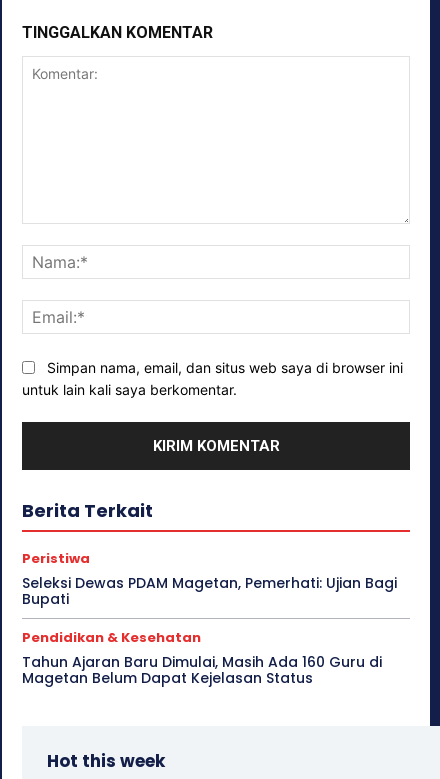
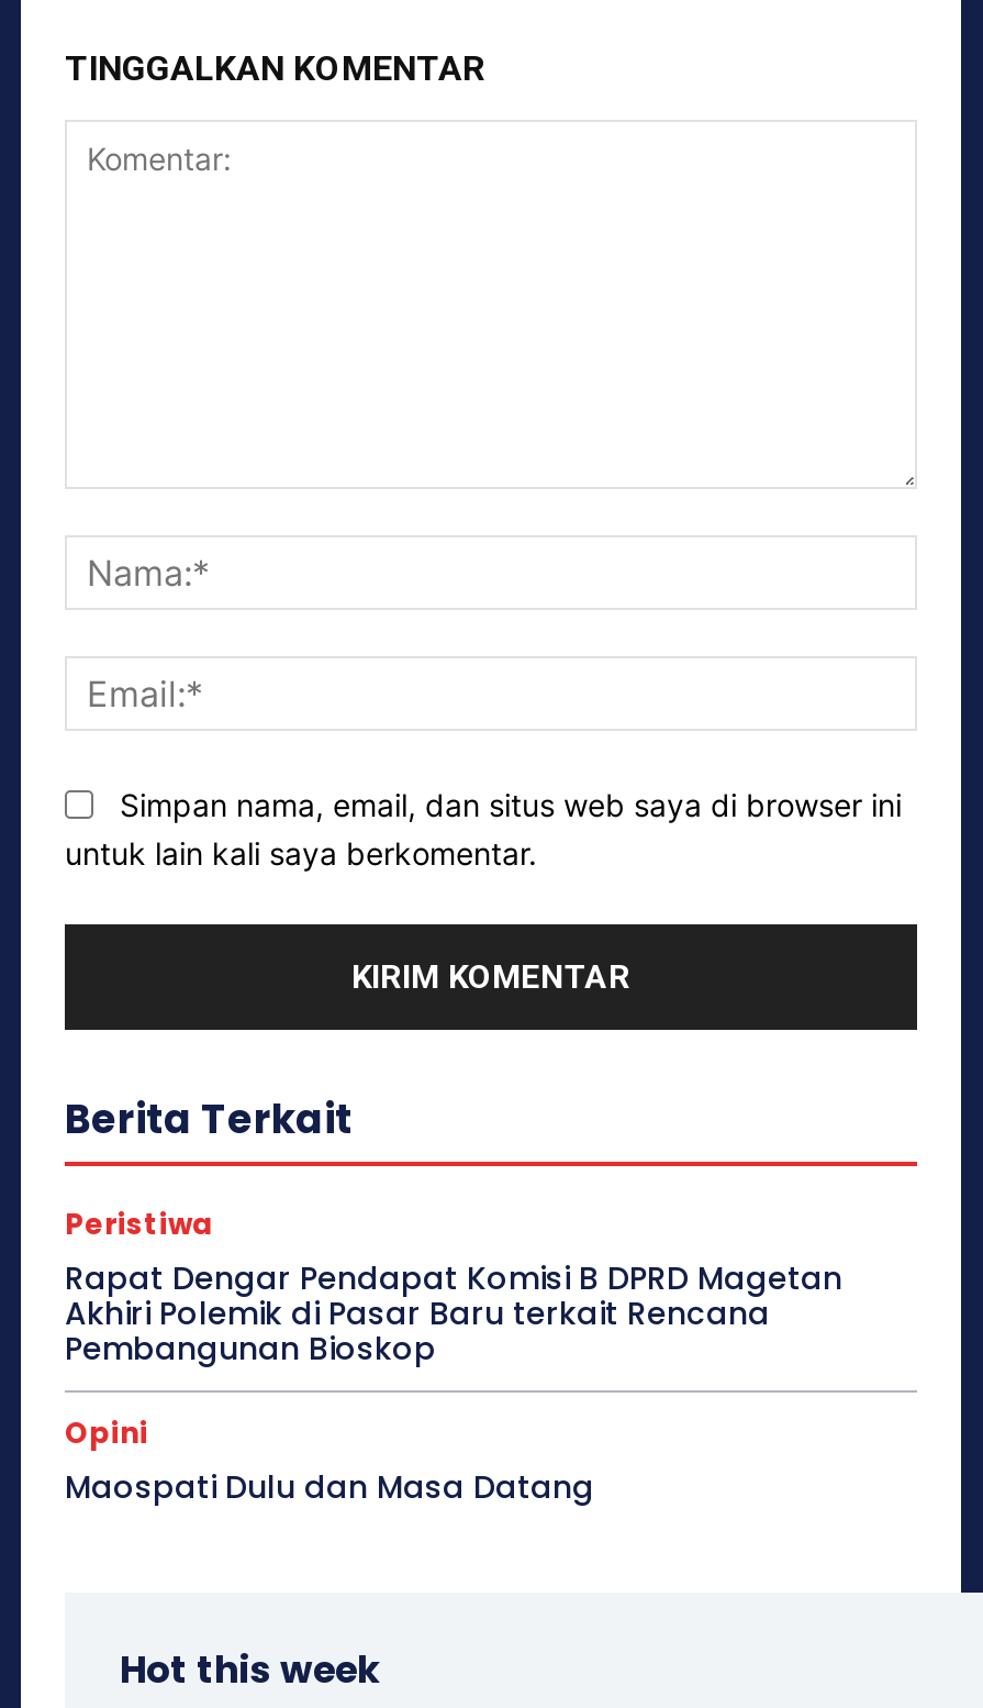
- Seleksi Dewas PDAM Magetan, Pemerhati: Ujian Bagi
- Bupati
+ Rapat Dengar Pendapat Komisi B DPRD Magetan
+ Akhiri Polemik di Pasar Baru terkait Rencana
+ Pembangunan Bioskop

- Pendidikan & Kesehatan
- Tahun Ajaran Baru Dimulai, Masih Ada 160 Guru di
- Magetan Belum Dapat Kejelasan Status
+ Opini
+ Maospati Dulu dan Masa Datang
